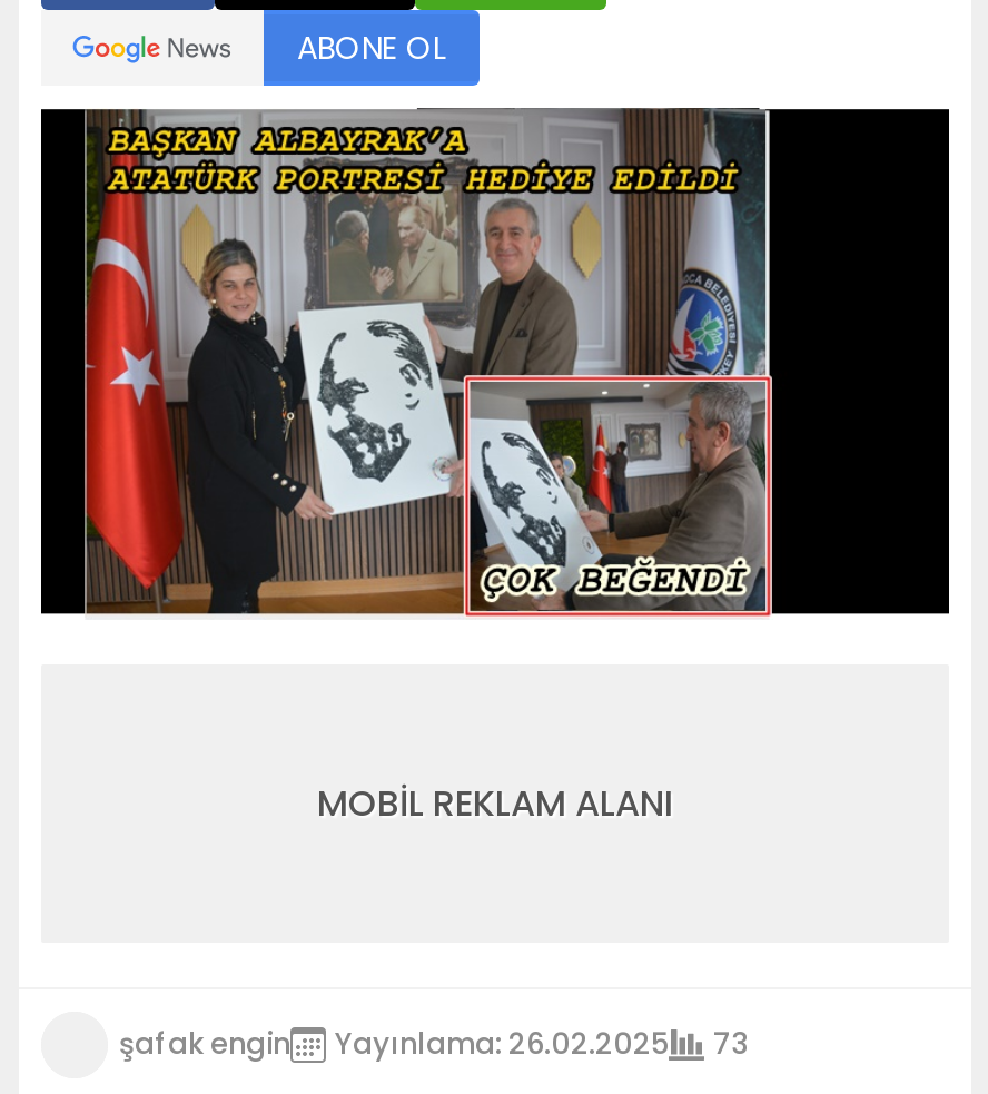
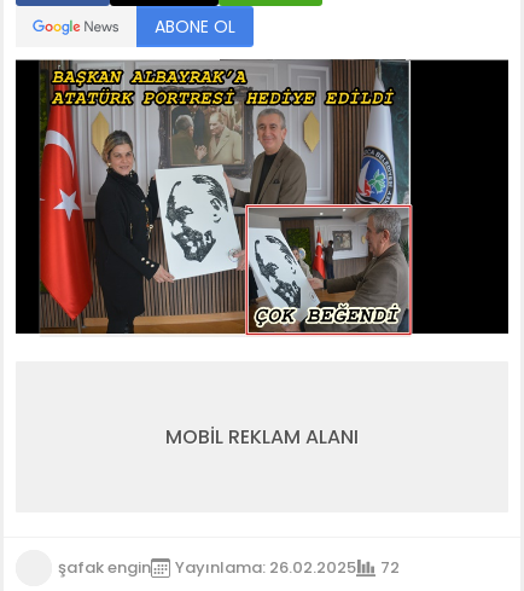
- şafak engin Yayınlama: 26.02.2025 73
+ şafak engin Yayınlama: 26.02.2025 72
